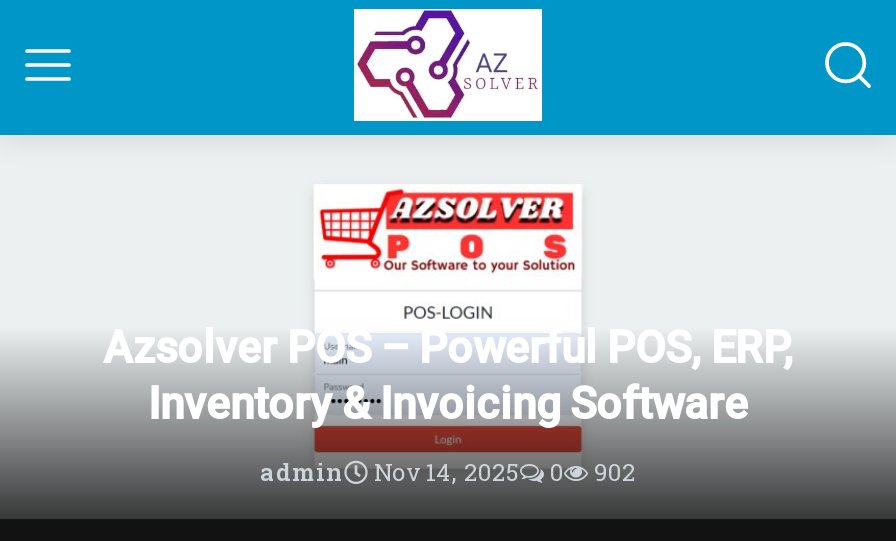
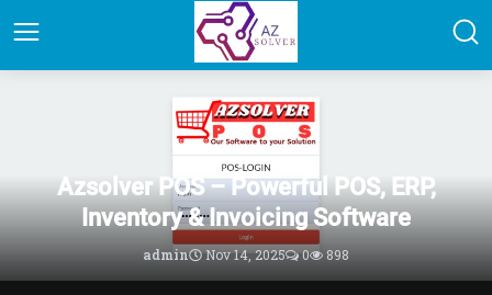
- admin Nov 14, 2025 0 902
+ admin Nov 14, 2025 0 898
